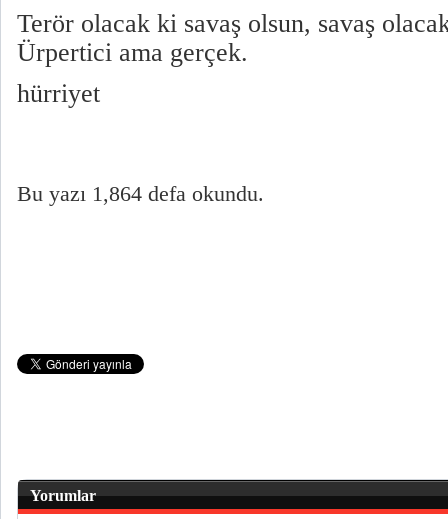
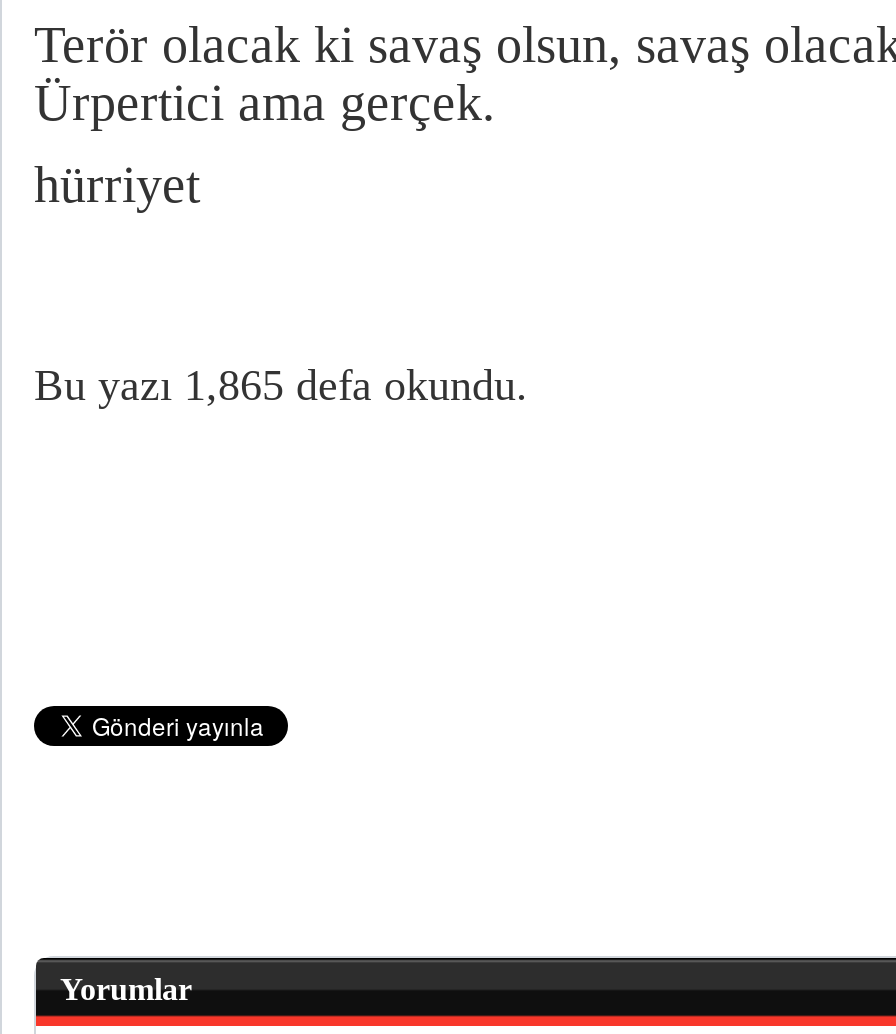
- Bu yazı 1,864 defa okundu.
+ Bu yazı 1,865 defa okundu.
